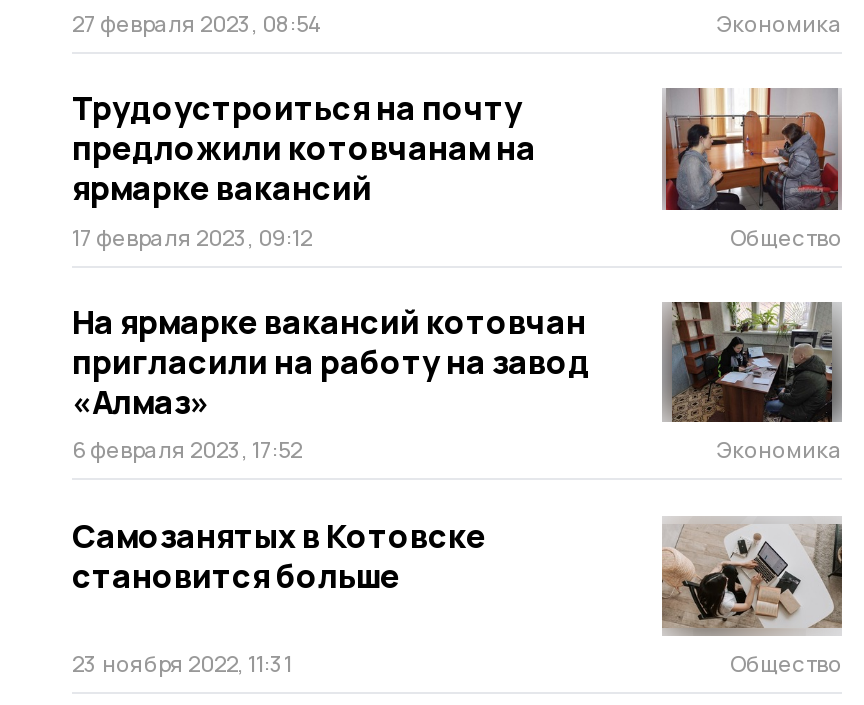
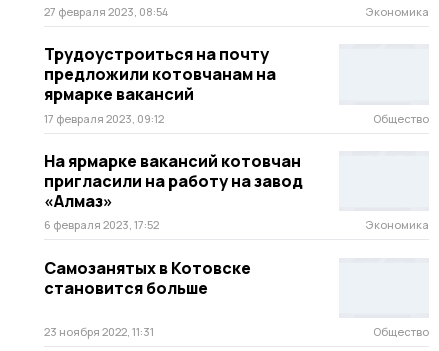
- [image]

- [image]

- [image]
